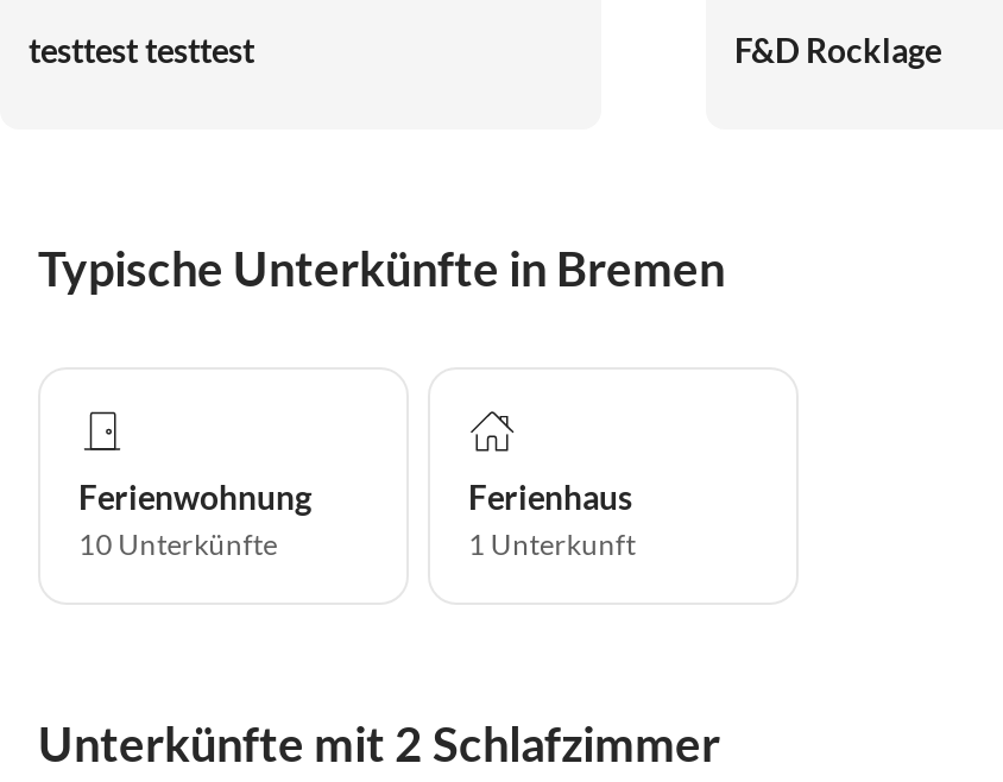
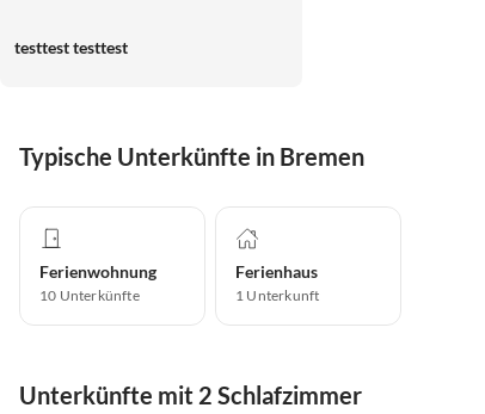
- F&D Rocklage
